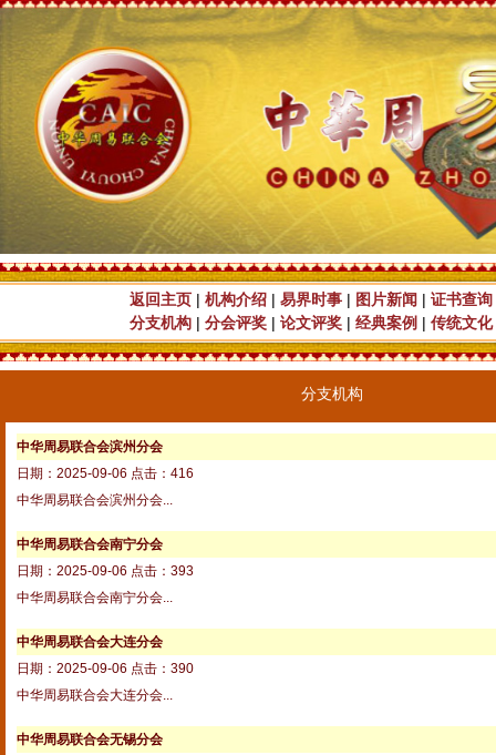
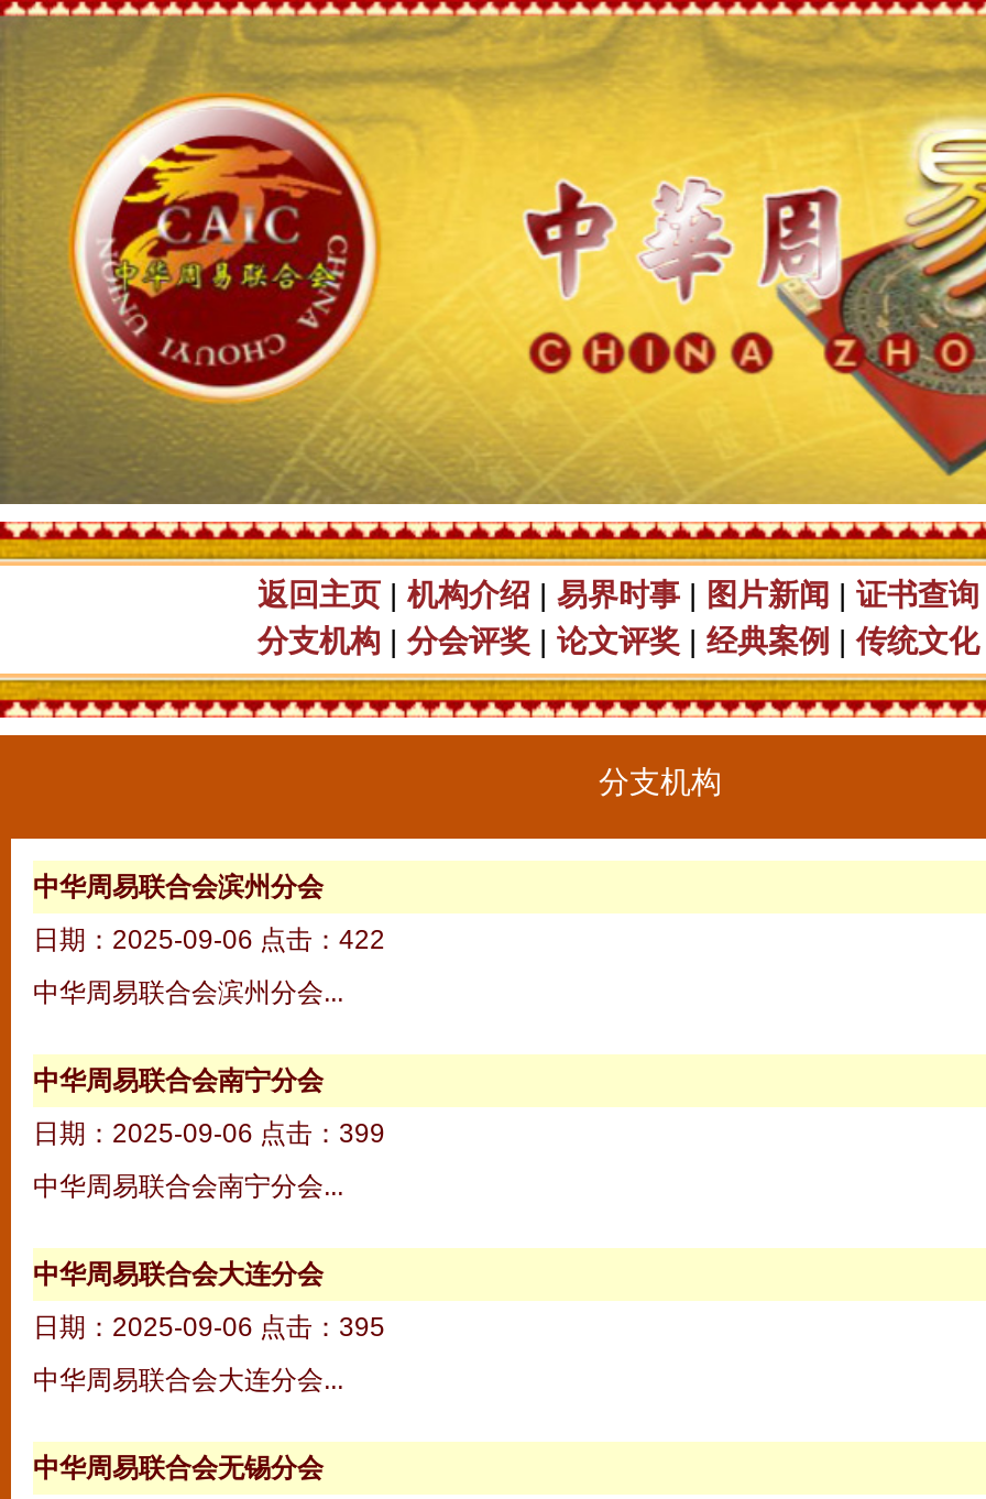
- 日期：2025-09-06 点击：416
+ 日期：2025-09-06 点击：422

- 日期：2025-09-06 点击：393
+ 日期：2025-09-06 点击：399

- 日期：2025-09-06 点击：390
+ 日期：2025-09-06 点击：395
